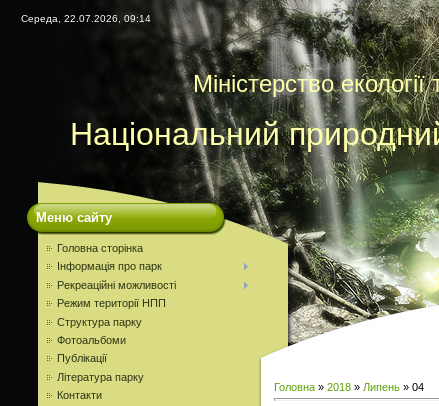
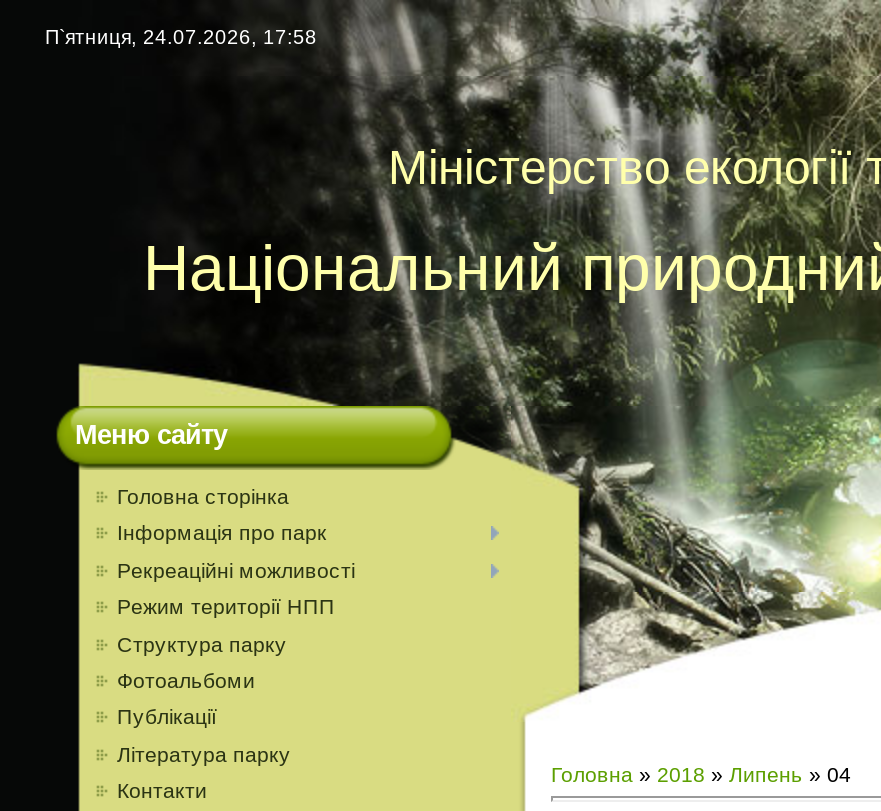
- Середа, 22.07.2026, 09:14
+ П`ятниця, 24.07.2026, 17:58
